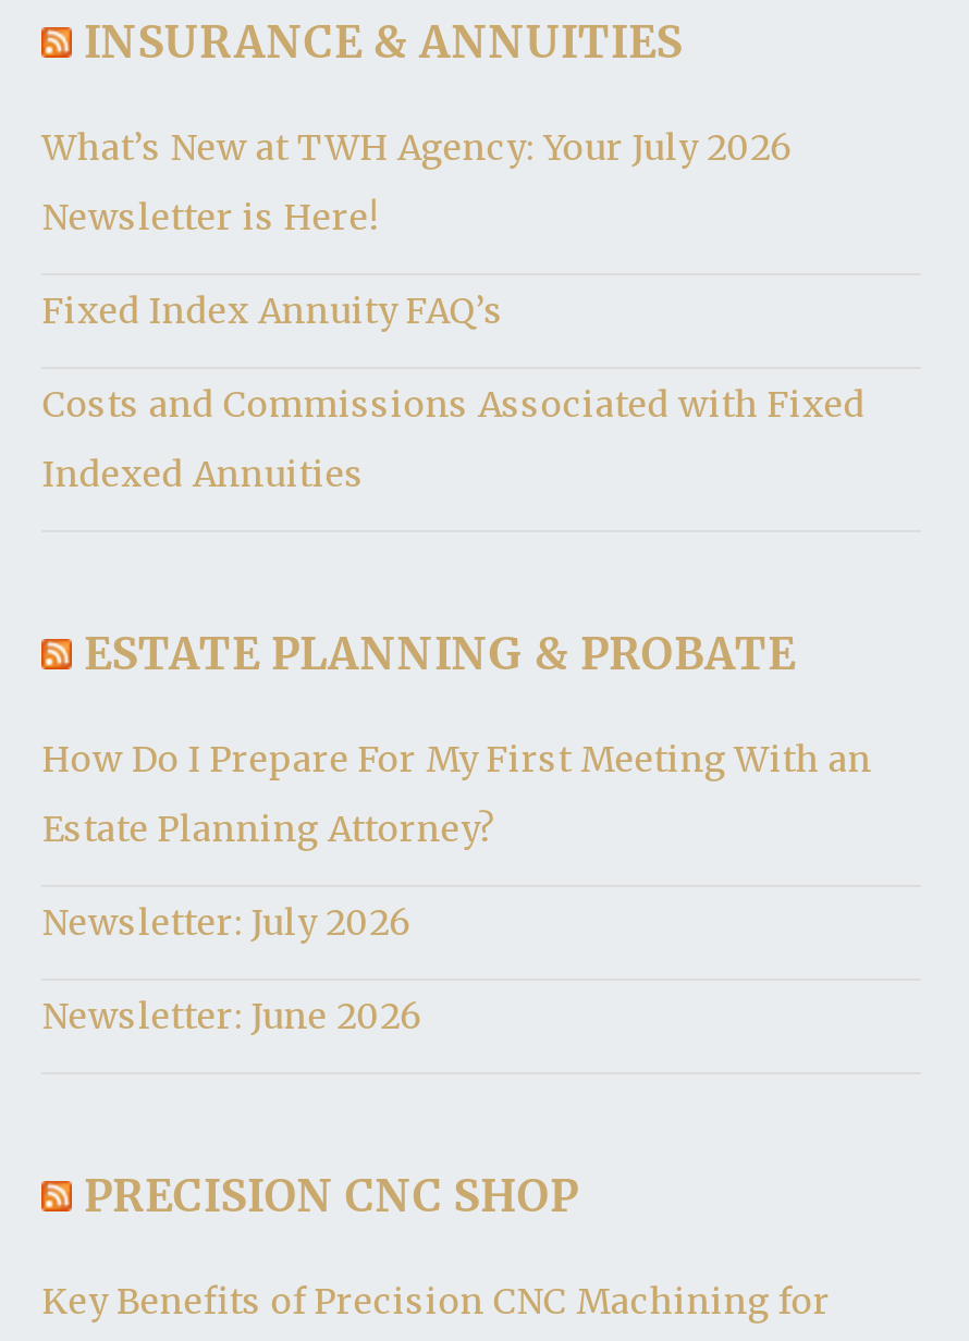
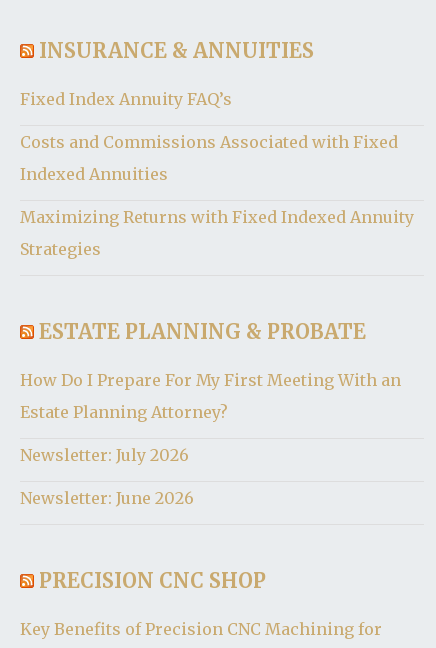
- What’s New at TWH Agency: Your July 2026
- Newsletter is Here!

moved up: Fixed Index Annuity FAQ’s | Costs and Commissions Associated with Fixed | Indexed Annuities

+ Maximizing Returns with Fixed Indexed Annuity
+ Strategies
